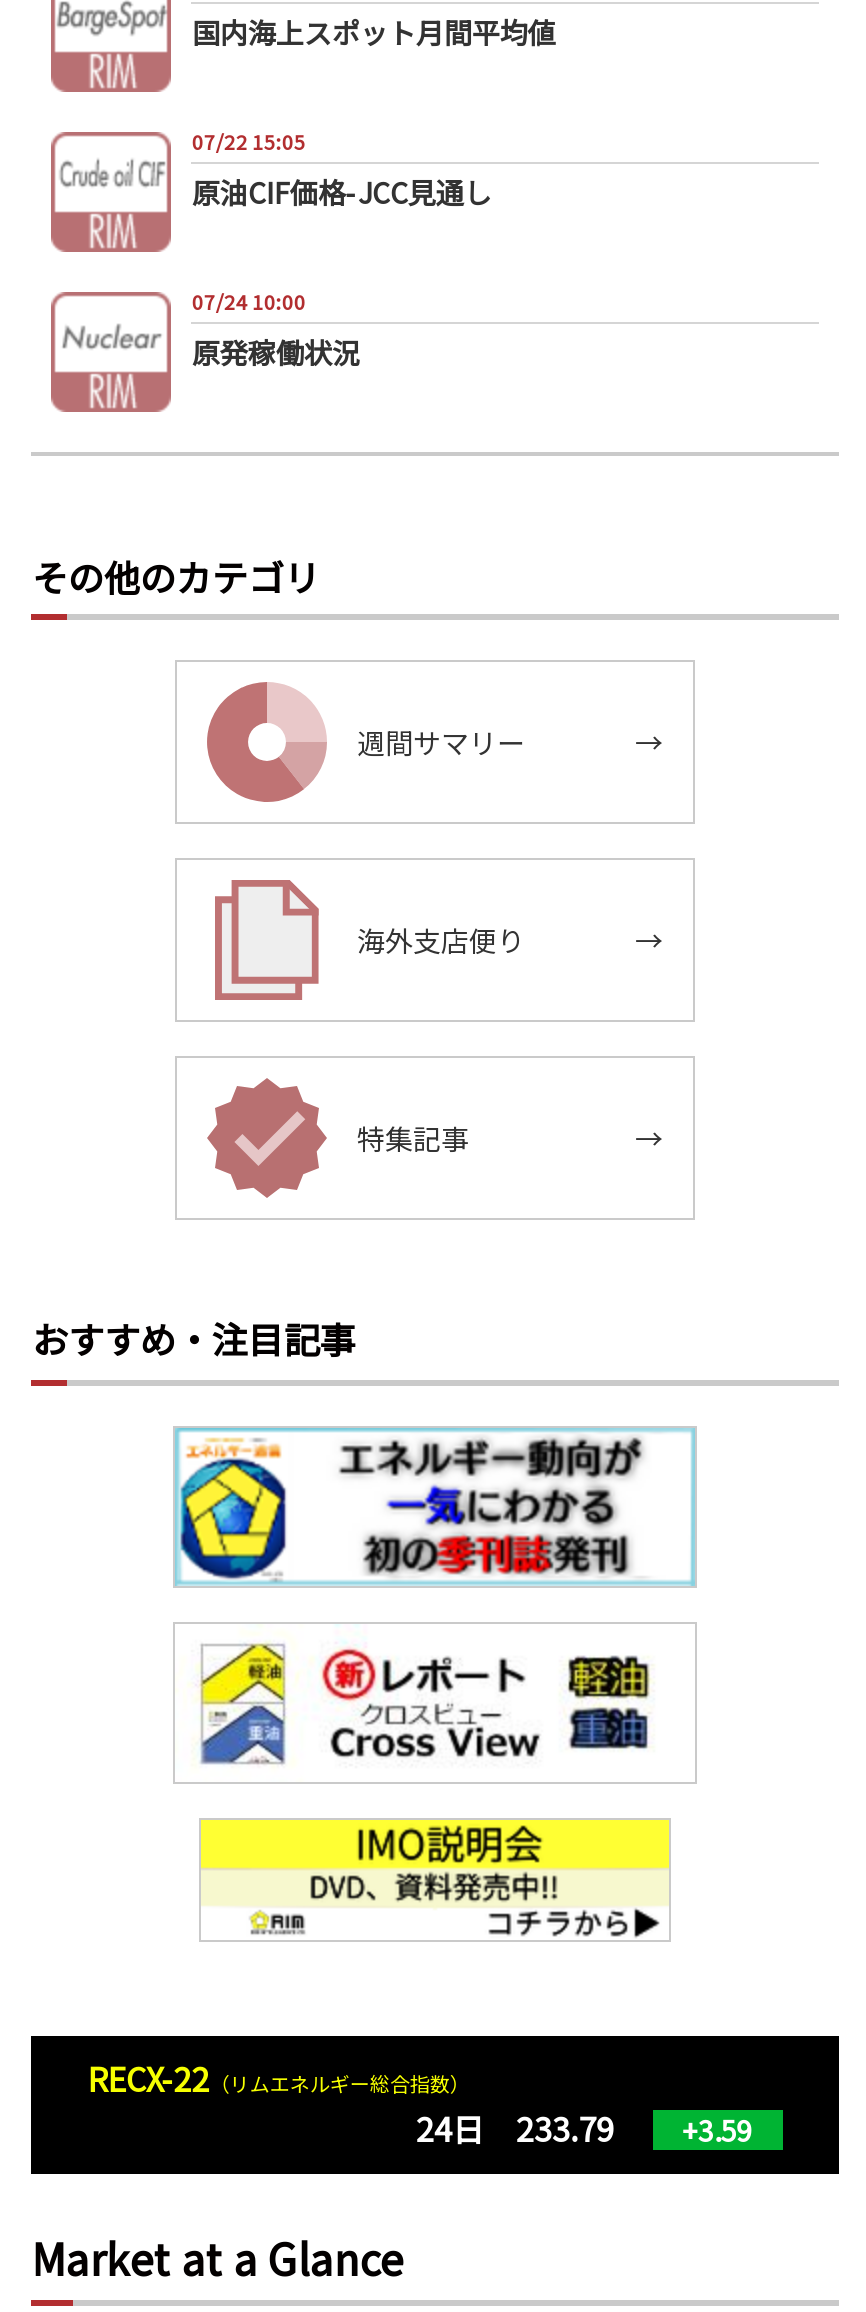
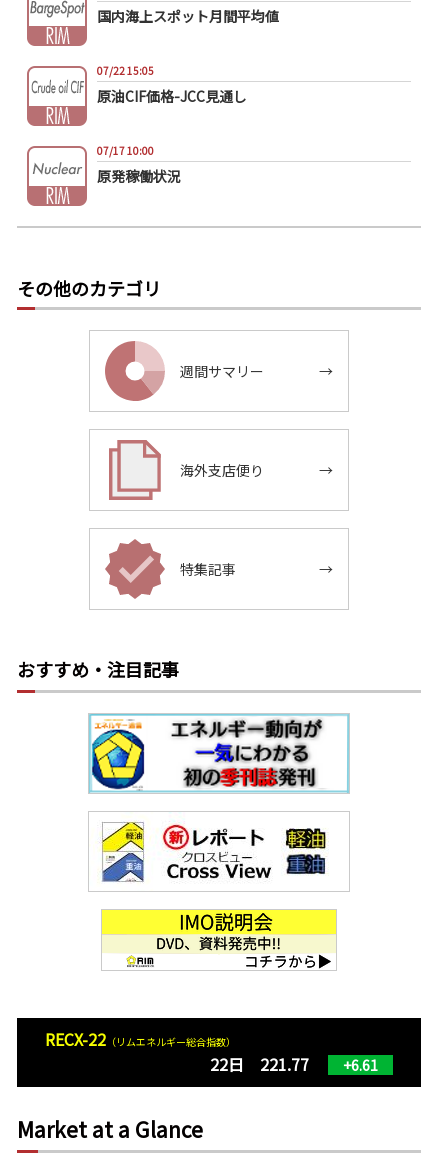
- 07/24 10:00
+ 07/17 10:00

- 24日 233.79
+ 22日 221.77

- +3.59
+ +6.61
